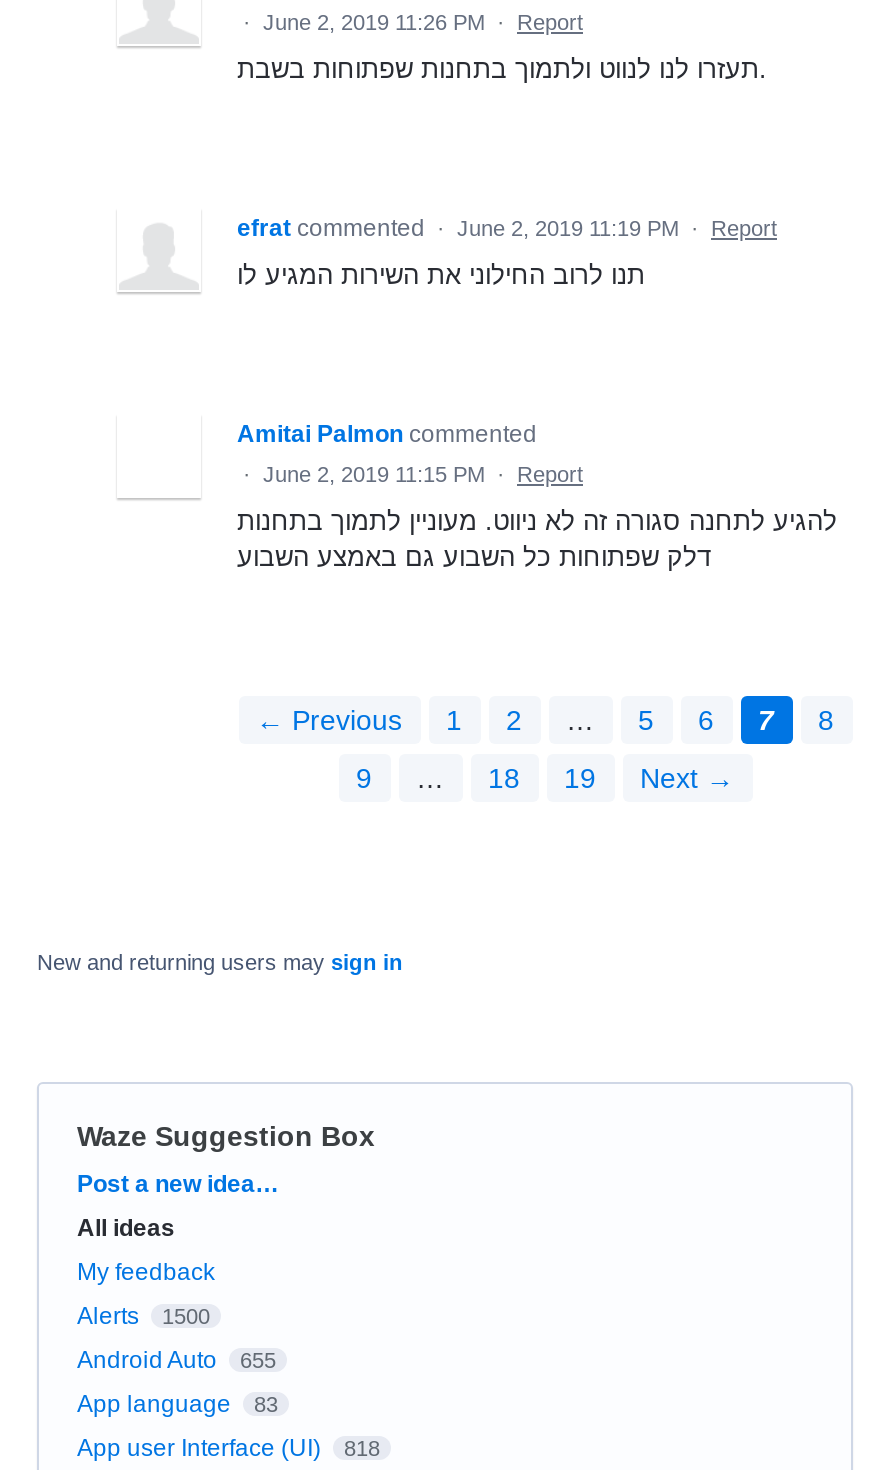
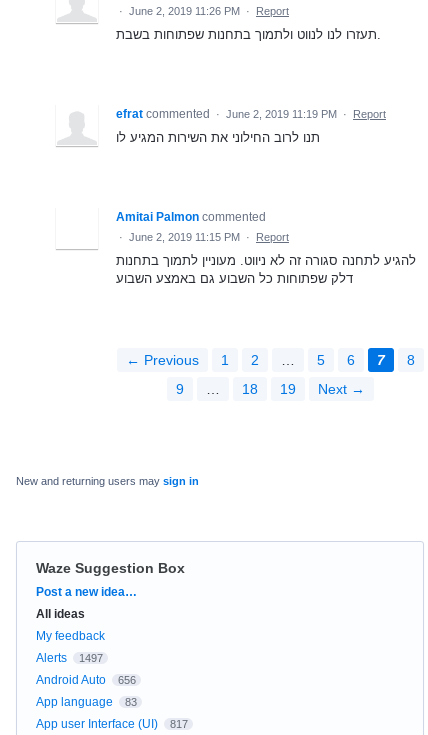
- Alerts 1500
+ Alerts 1497

- Android Auto 655
+ Android Auto 656

- App user Interface (UI) 818
+ App user Interface (UI) 817
